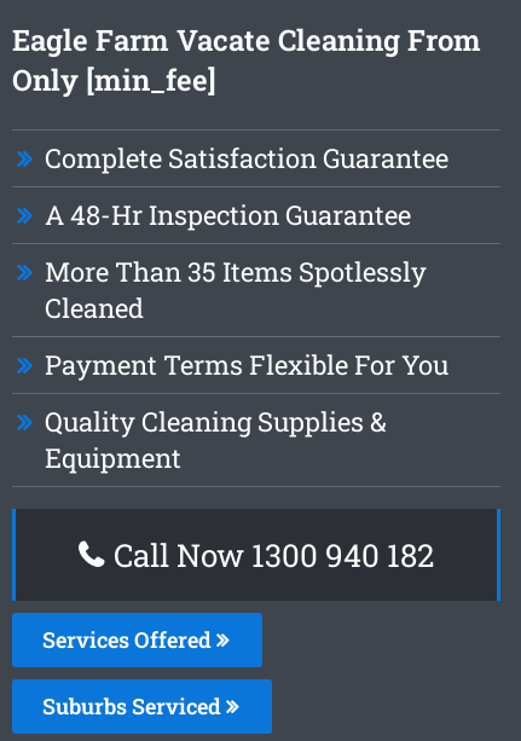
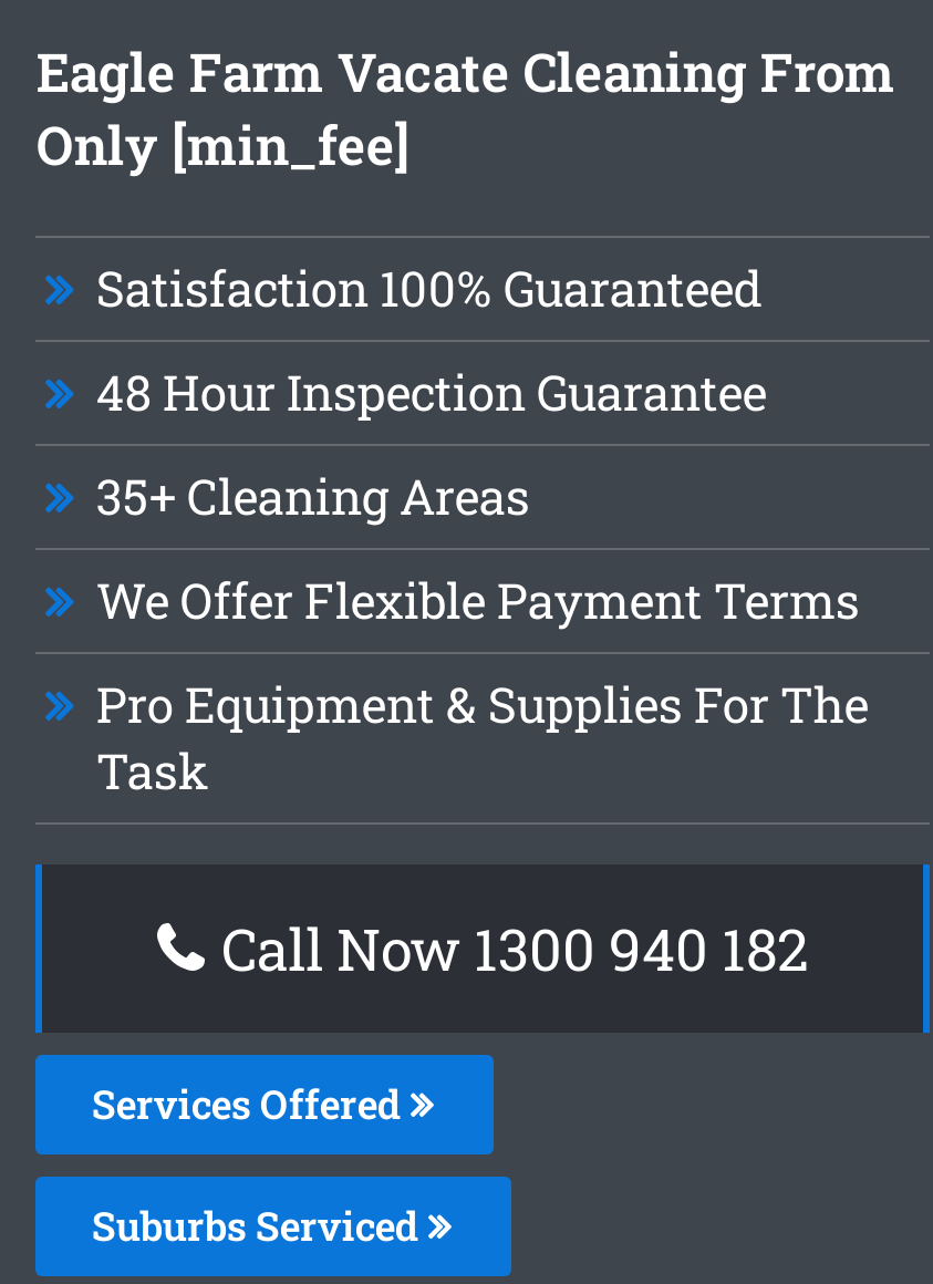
- Complete Satisfaction Guarantee
+ Satisfaction 100% Guaranteed

- A 48-Hr Inspection Guarantee
+ 48 Hour Inspection Guarantee

- More Than 35 Items Spotlessly
- Cleaned
+ 35+ Cleaning Areas

- Payment Terms Flexible For You
+ We Offer Flexible Payment Terms

- Quality Cleaning Supplies &
- Equipment
+ Pro Equipment & Supplies For The
+ Task
